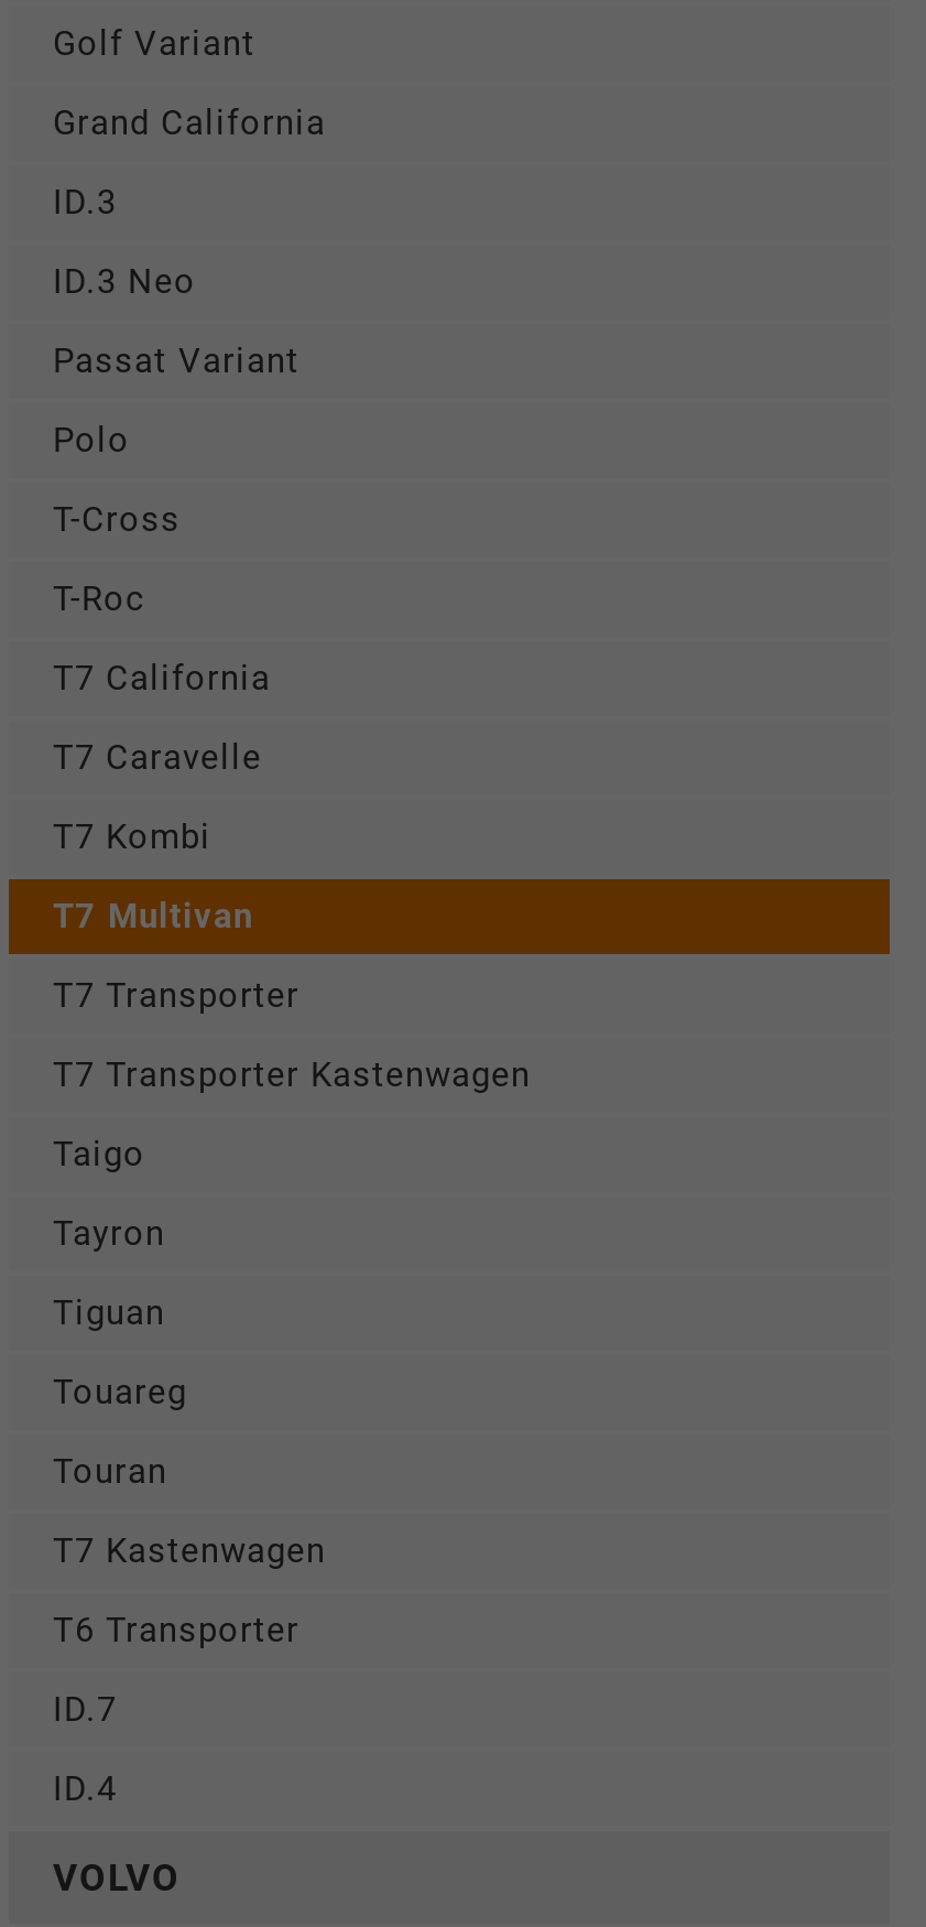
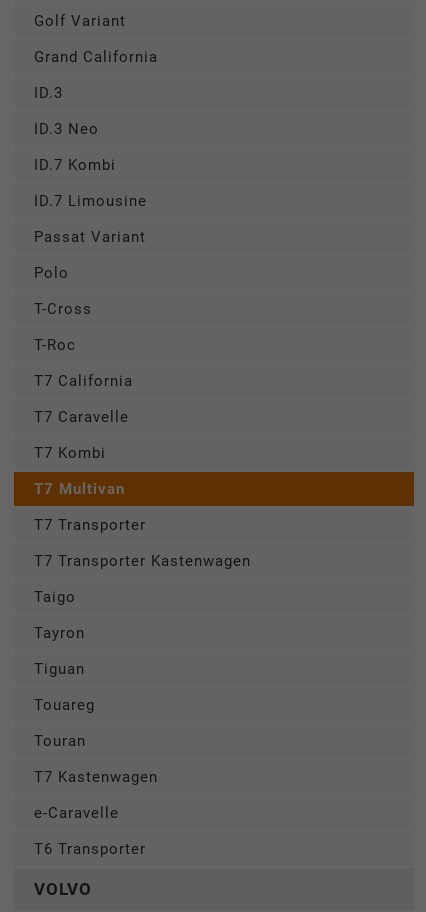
+ ID.7 Kombi
+ ID.7 Limousine

moved down: Passat Variant | Polo | T-Cross | ... | Touran | T7 Kastenwagen

+ e-Caravelle

moved down: T6 Transporter

- ID.7
- ID.4
